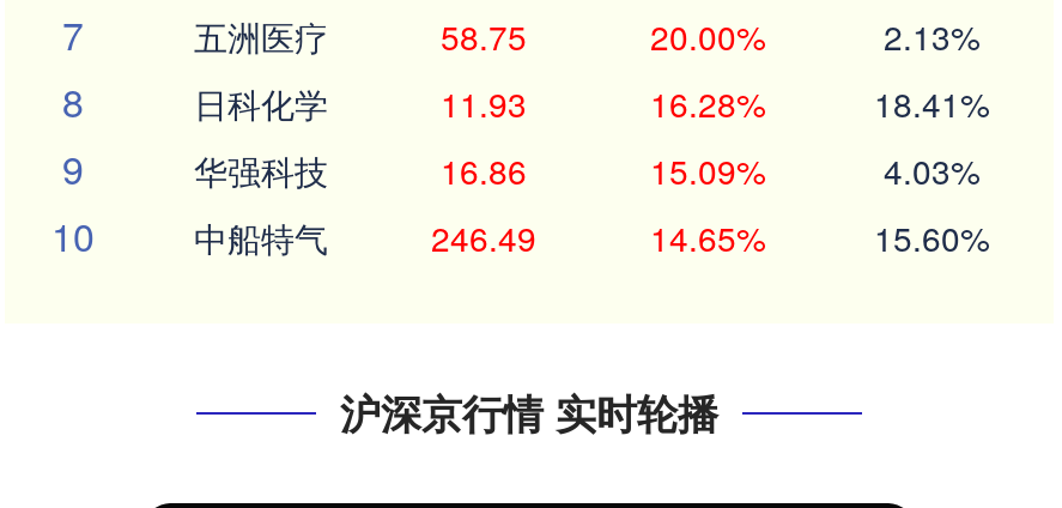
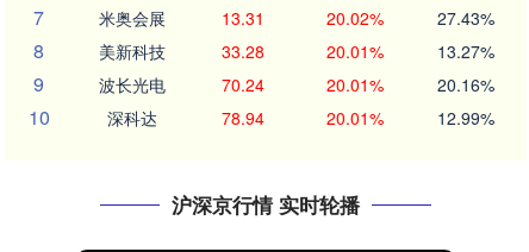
- 五洲医疗
- 58.75
- 20.00%
- 2.13%
+ 米奥会展
+ 13.31
+ 20.02%
+ 27.43%

- 日科化学
- 11.93
- 16.28%
- 18.41%
+ 美新科技
+ 33.28
+ 20.01%
+ 13.27%

- 华强科技
- 16.86
- 15.09%
- 4.03%
+ 波长光电
+ 70.24
+ 20.01%
+ 20.16%

- 中船特气
- 246.49
- 14.65%
- 15.60%
+ 深科达
+ 78.94
+ 20.01%
+ 12.99%
